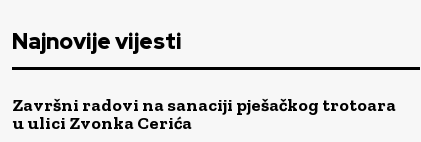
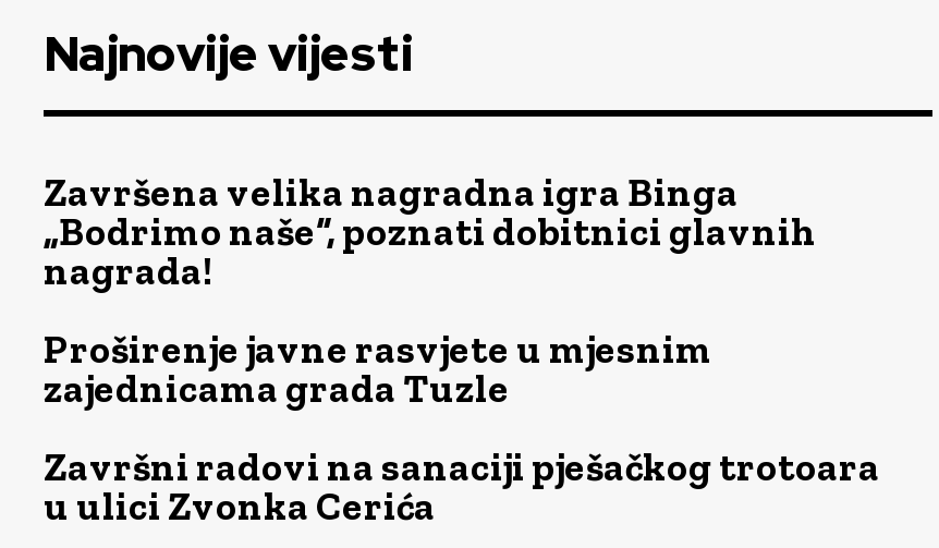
+ Završena velika nagradna igra Binga
+ „Bodrimo naše“, poznati dobitnici glavnih
+ nagrada!
+ Proširenje javne rasvjete u mjesnim
+ zajednicama grada Tuzle
